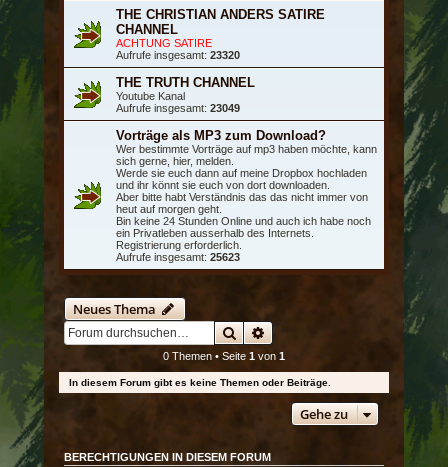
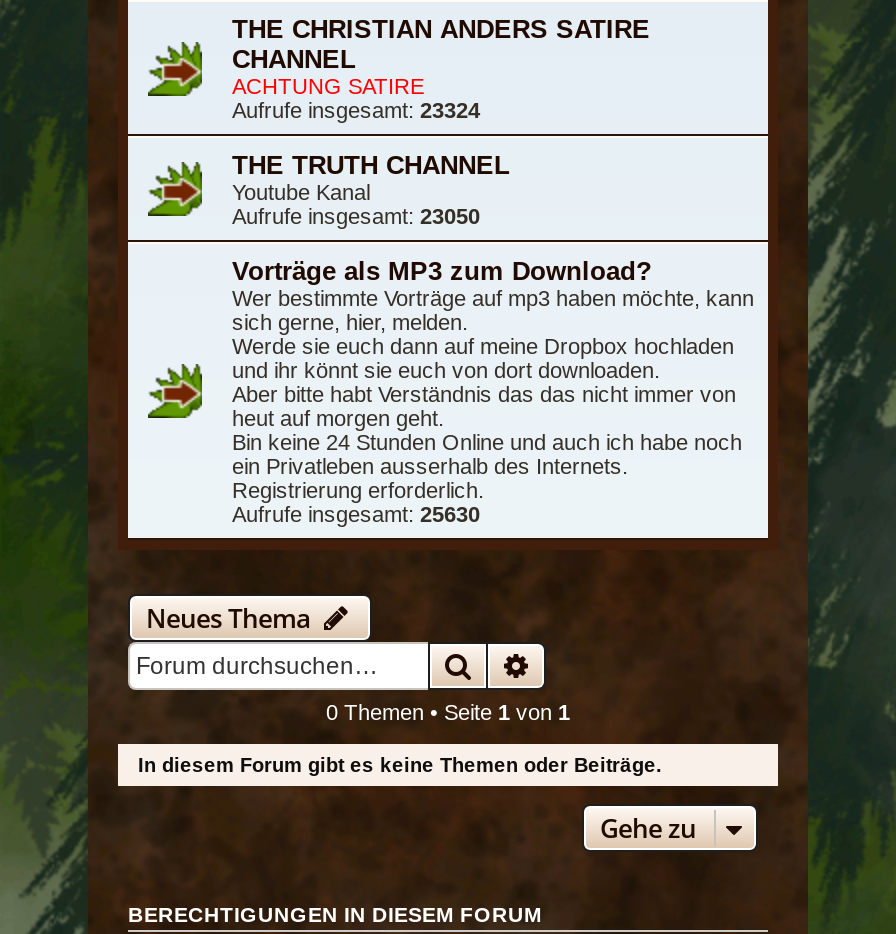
- Aufrufe insgesamt: 23320
+ Aufrufe insgesamt: 23324

- Aufrufe insgesamt: 23049
+ Aufrufe insgesamt: 23050

- Aufrufe insgesamt: 25623
+ Aufrufe insgesamt: 25630
